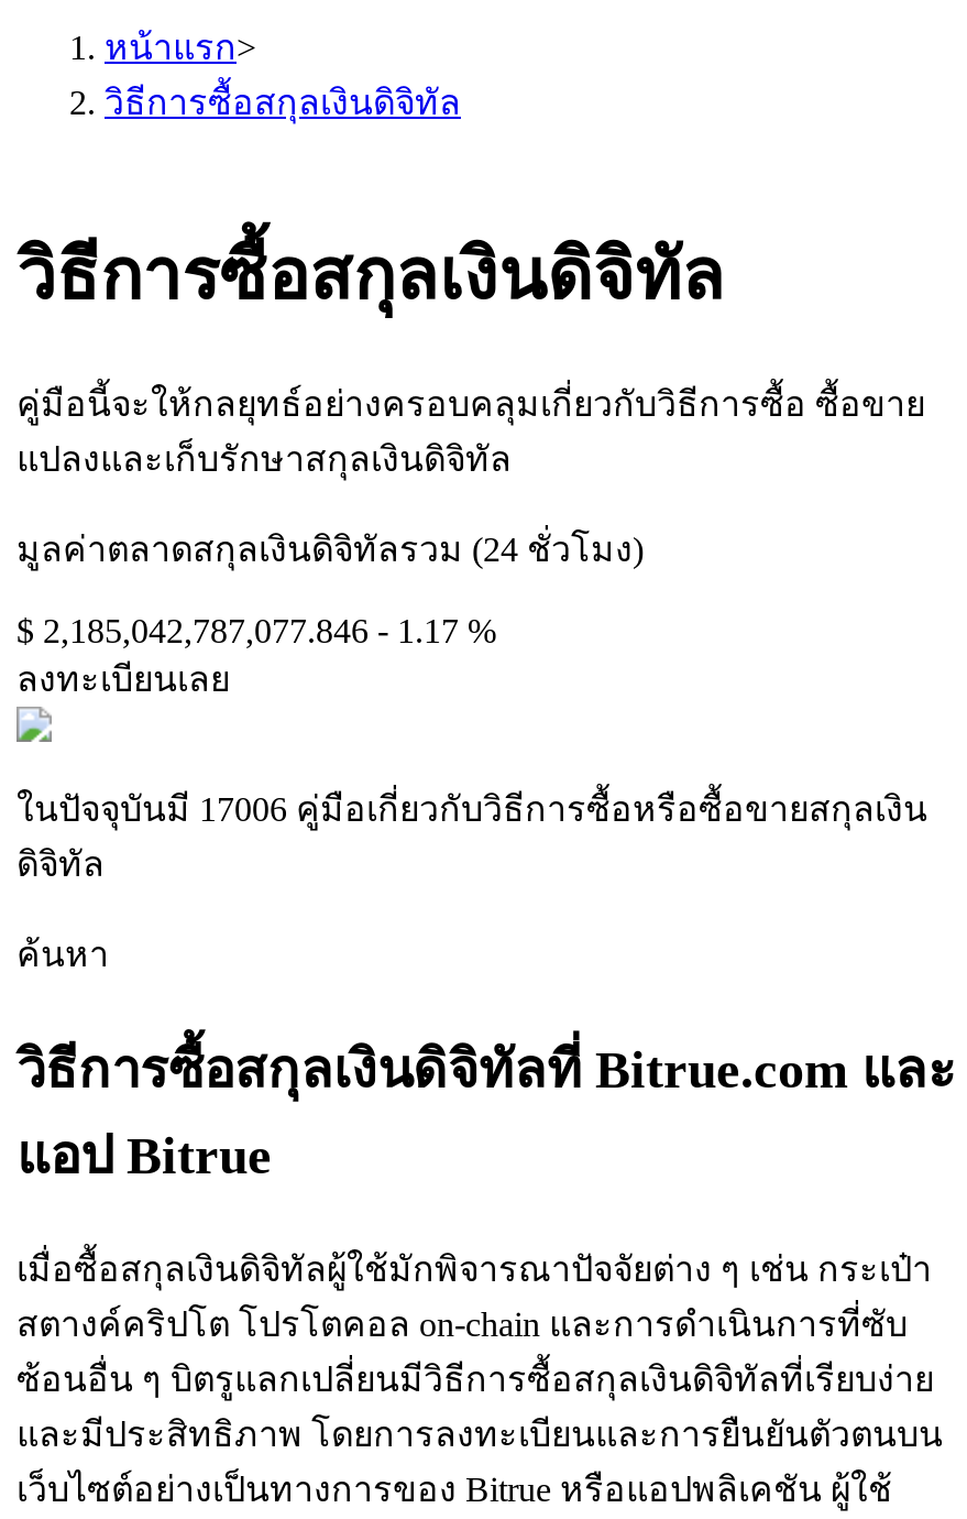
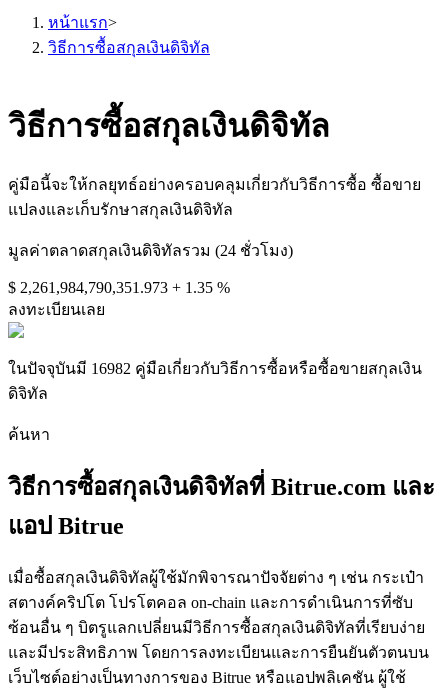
- $ 2,185,042,787,077.846 - 1.17 %
+ $ 2,261,984,790,351.973 + 1.35 %

- ในปัจจุบันมี 17006 คู่มือเกี่ยวกับวิธีการซื้อหรือซื้อขายสกุลเงิน
+ ในปัจจุบันมี 16982 คู่มือเกี่ยวกับวิธีการซื้อหรือซื้อขายสกุลเงิน
